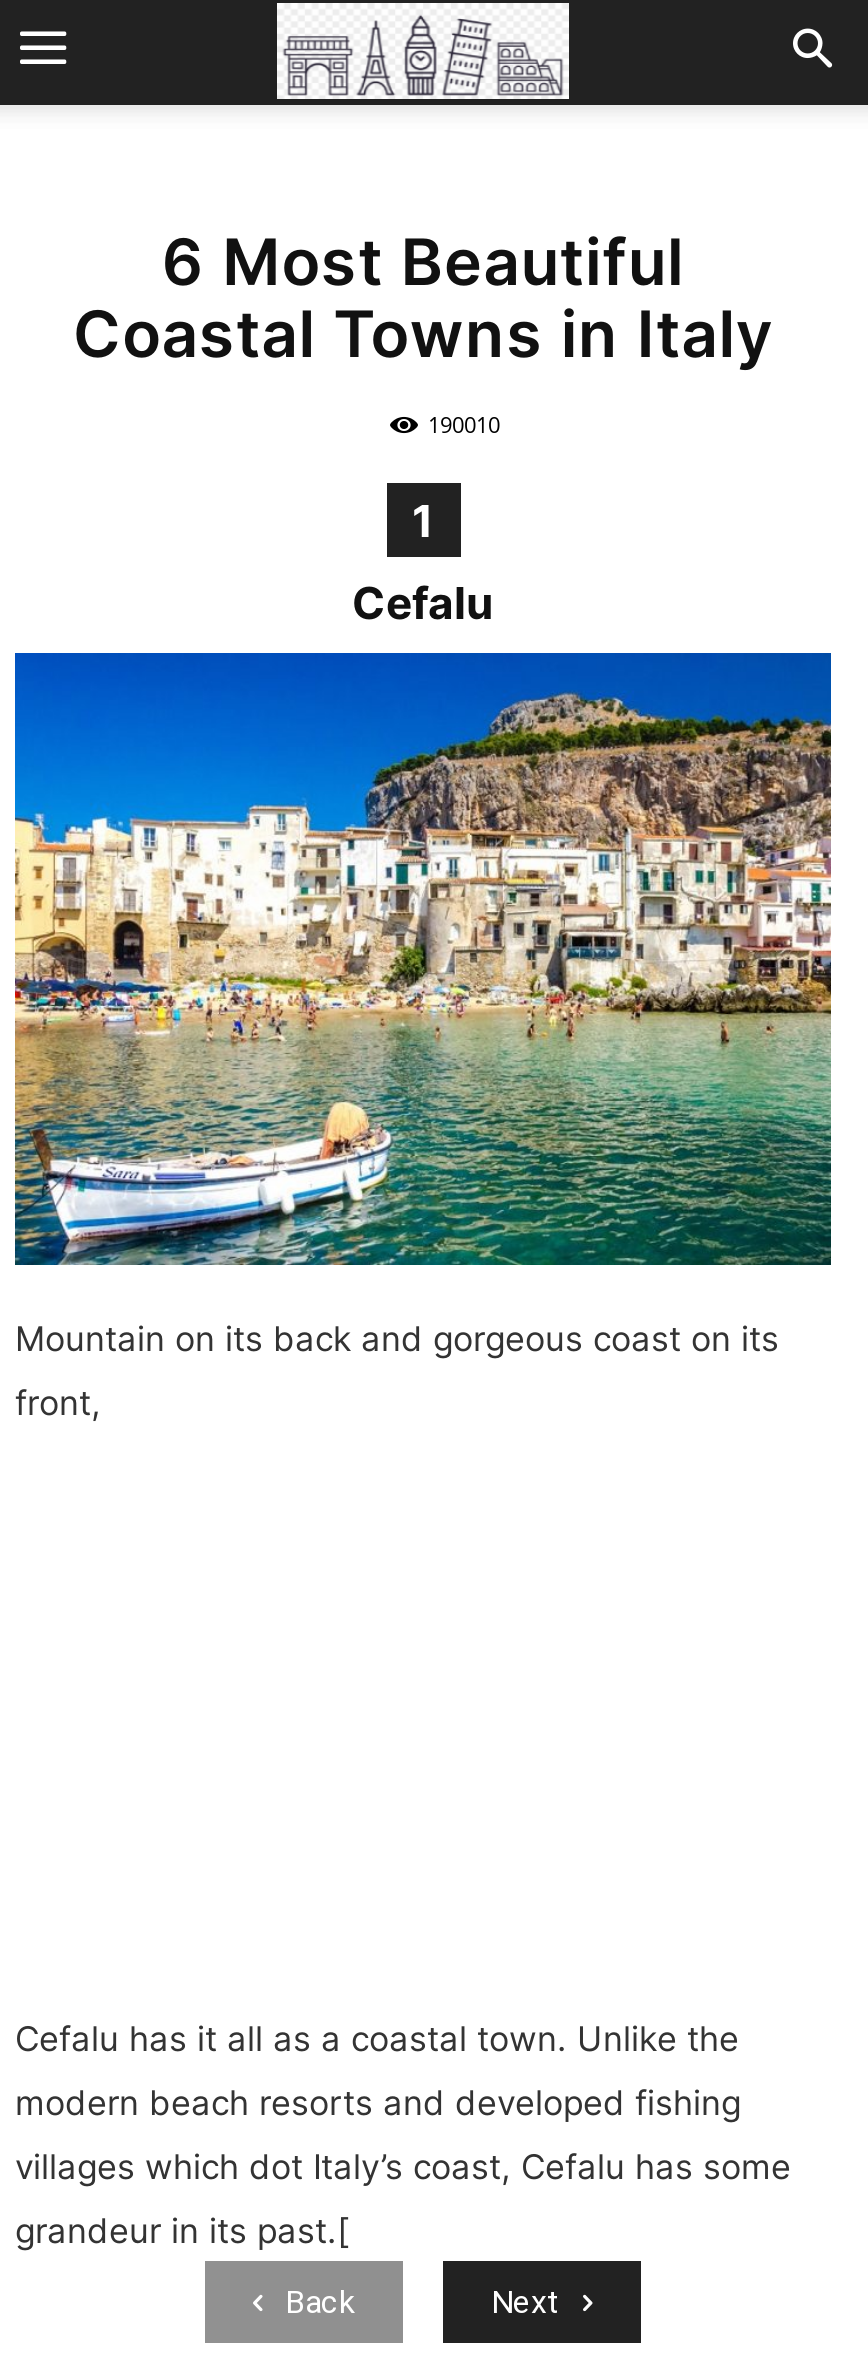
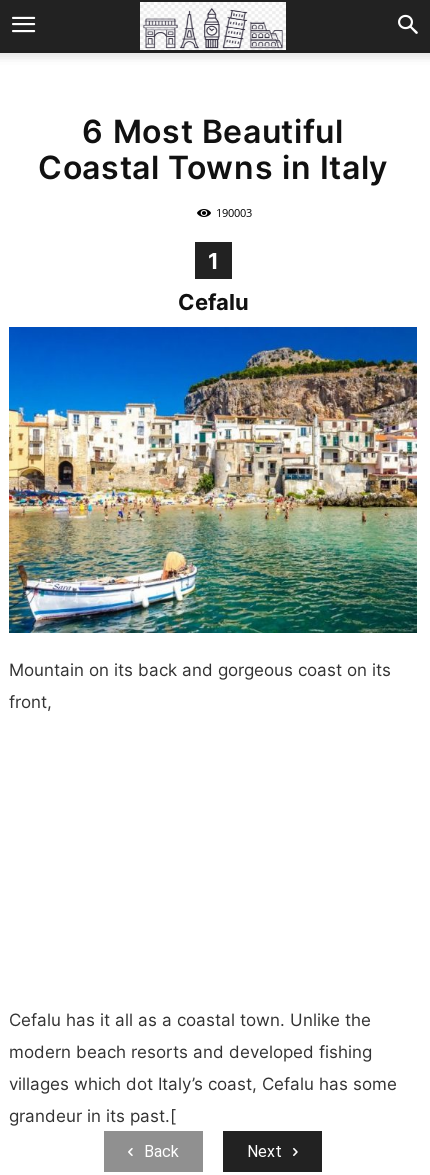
- 190010
+ 190003
